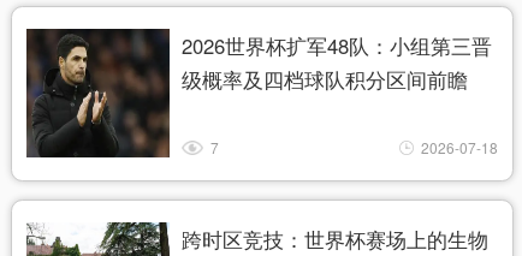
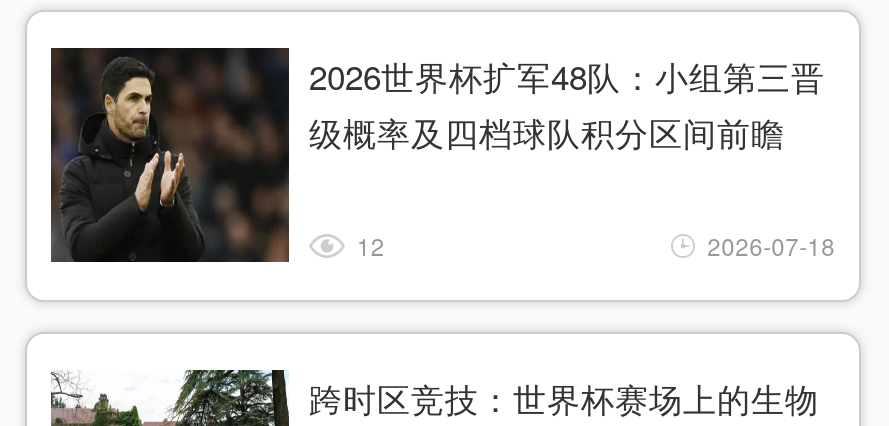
- 7
+ 12
